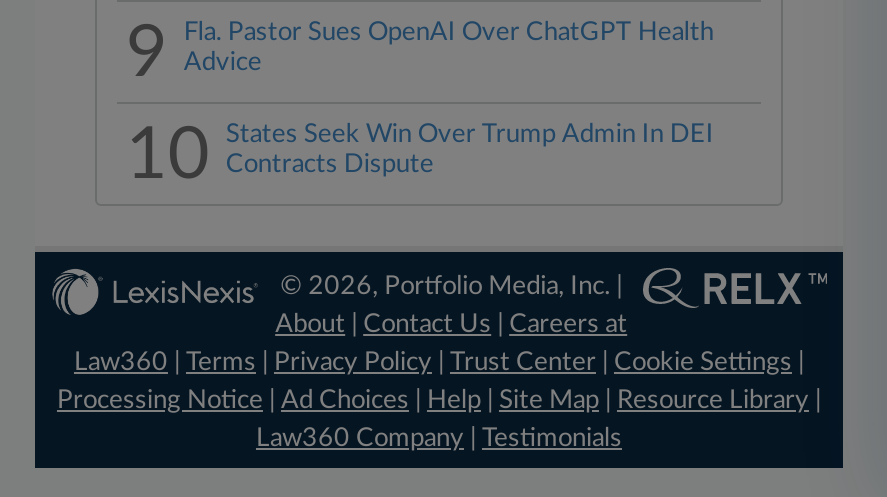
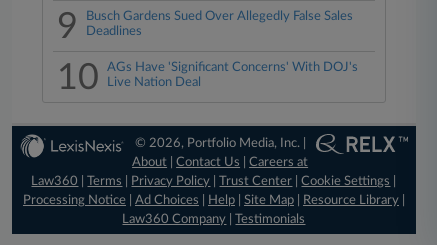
- Fla. Pastor Sues OpenAI Over ChatGPT Health
- Advice
+ Busch Gardens Sued Over Allegedly False Sales
+ Deadlines

- States Seek Win Over Trump Admin In DEI
- Contracts Dispute
+ AGs Have 'Significant Concerns' With DOJ's
+ Live Nation Deal
